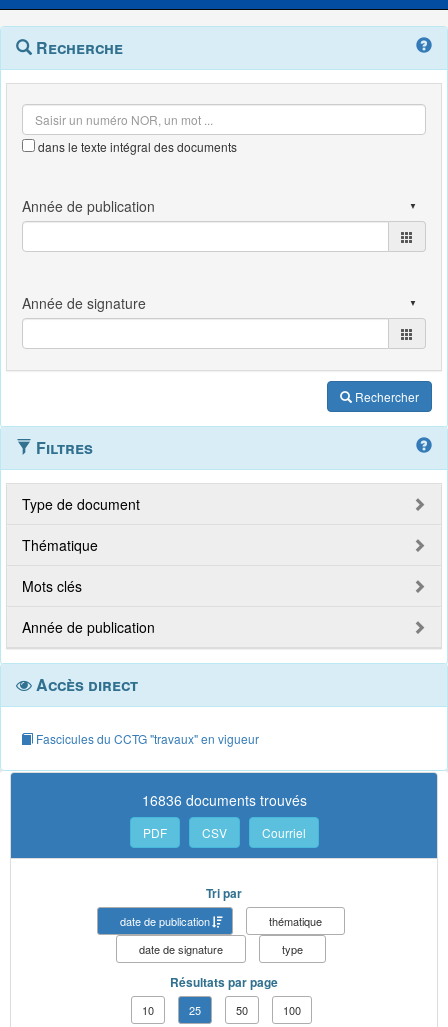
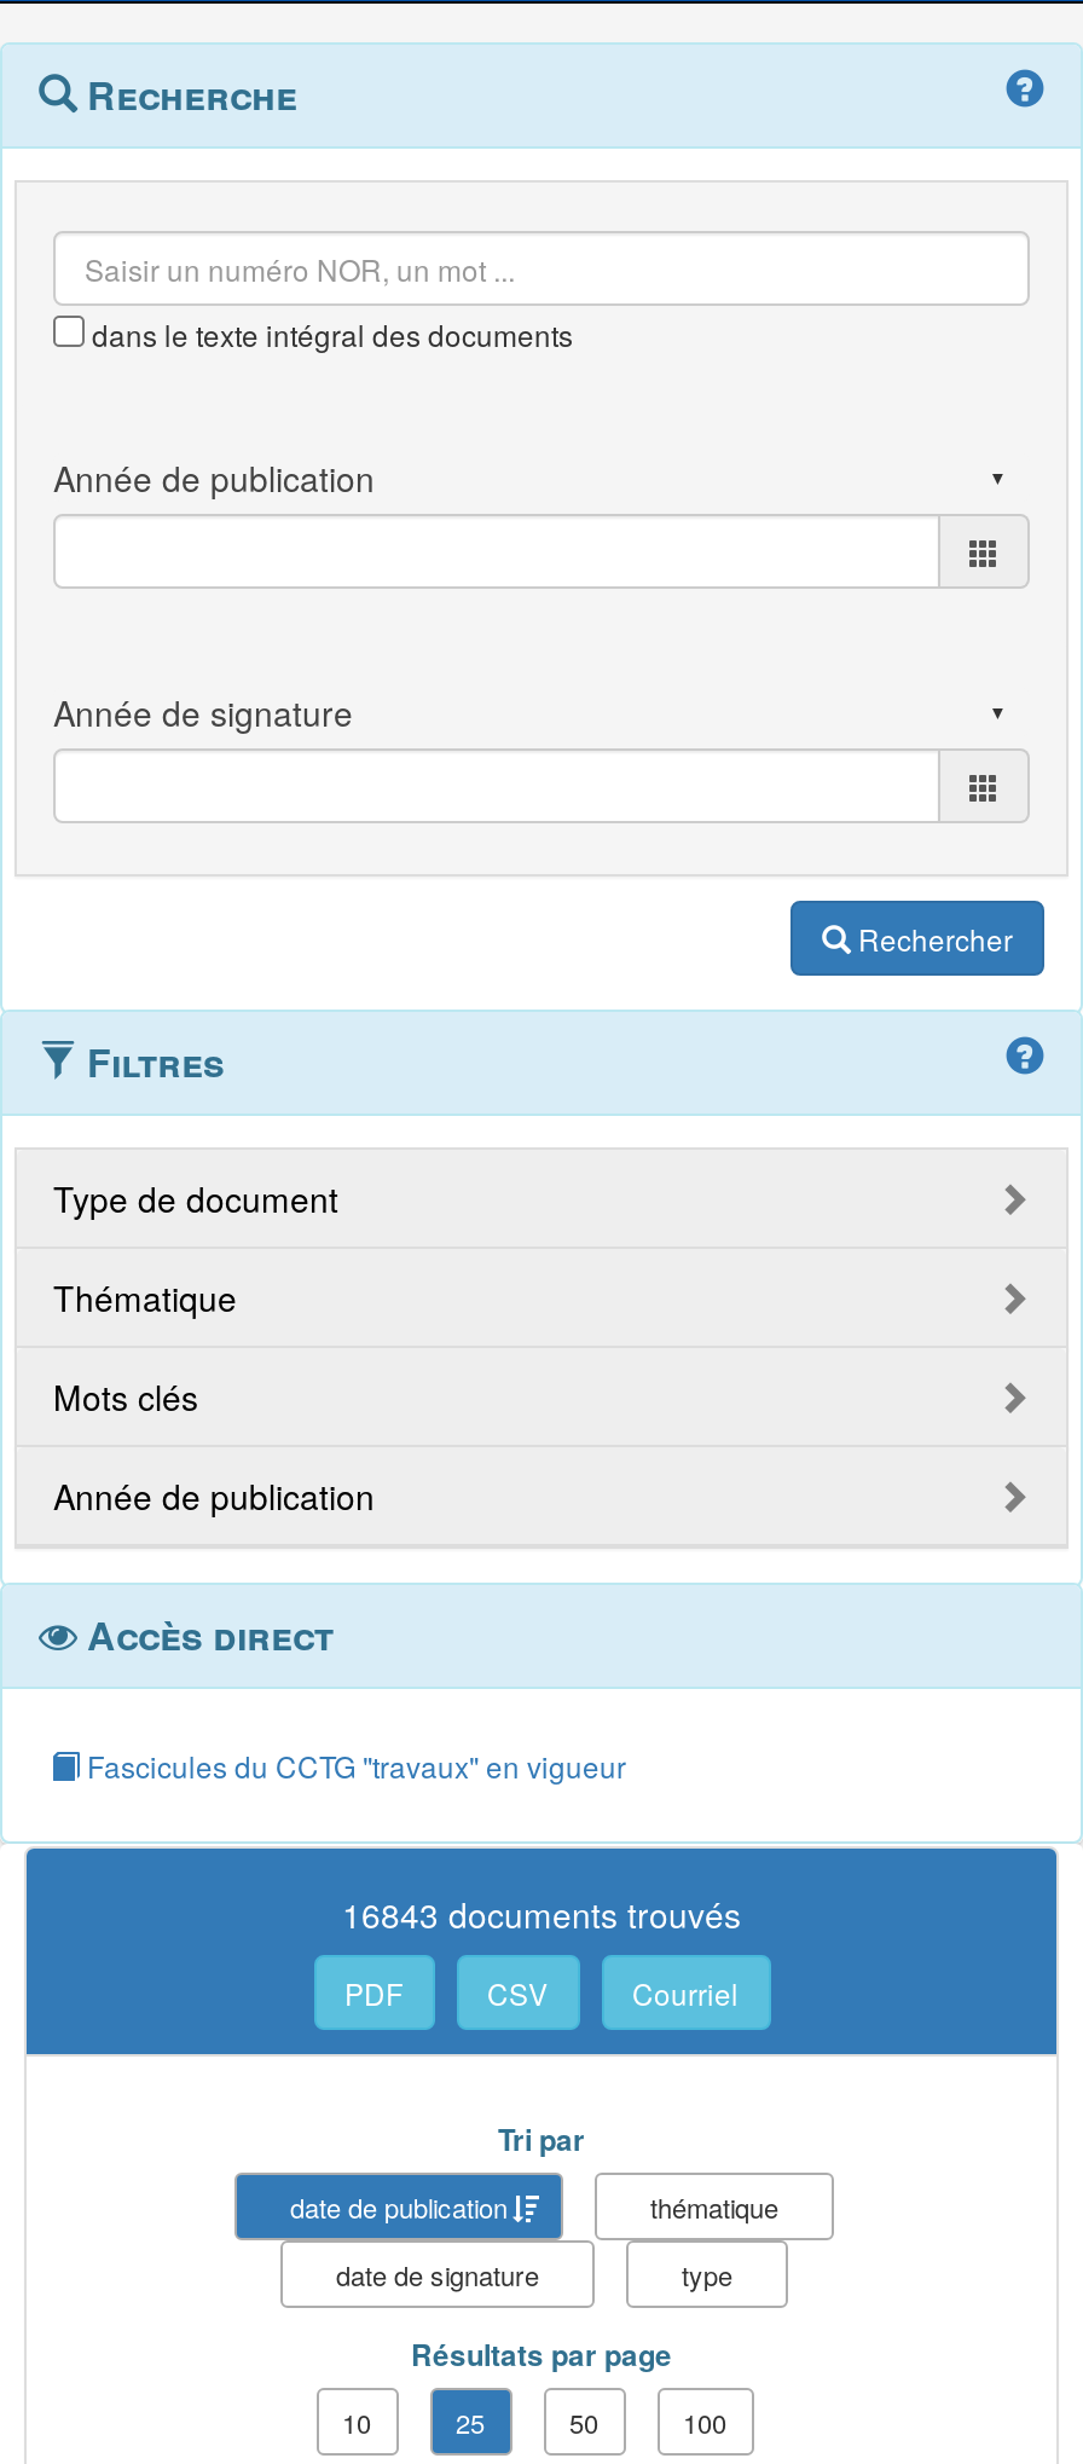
- 16836 documents trouvés
+ 16843 documents trouvés
